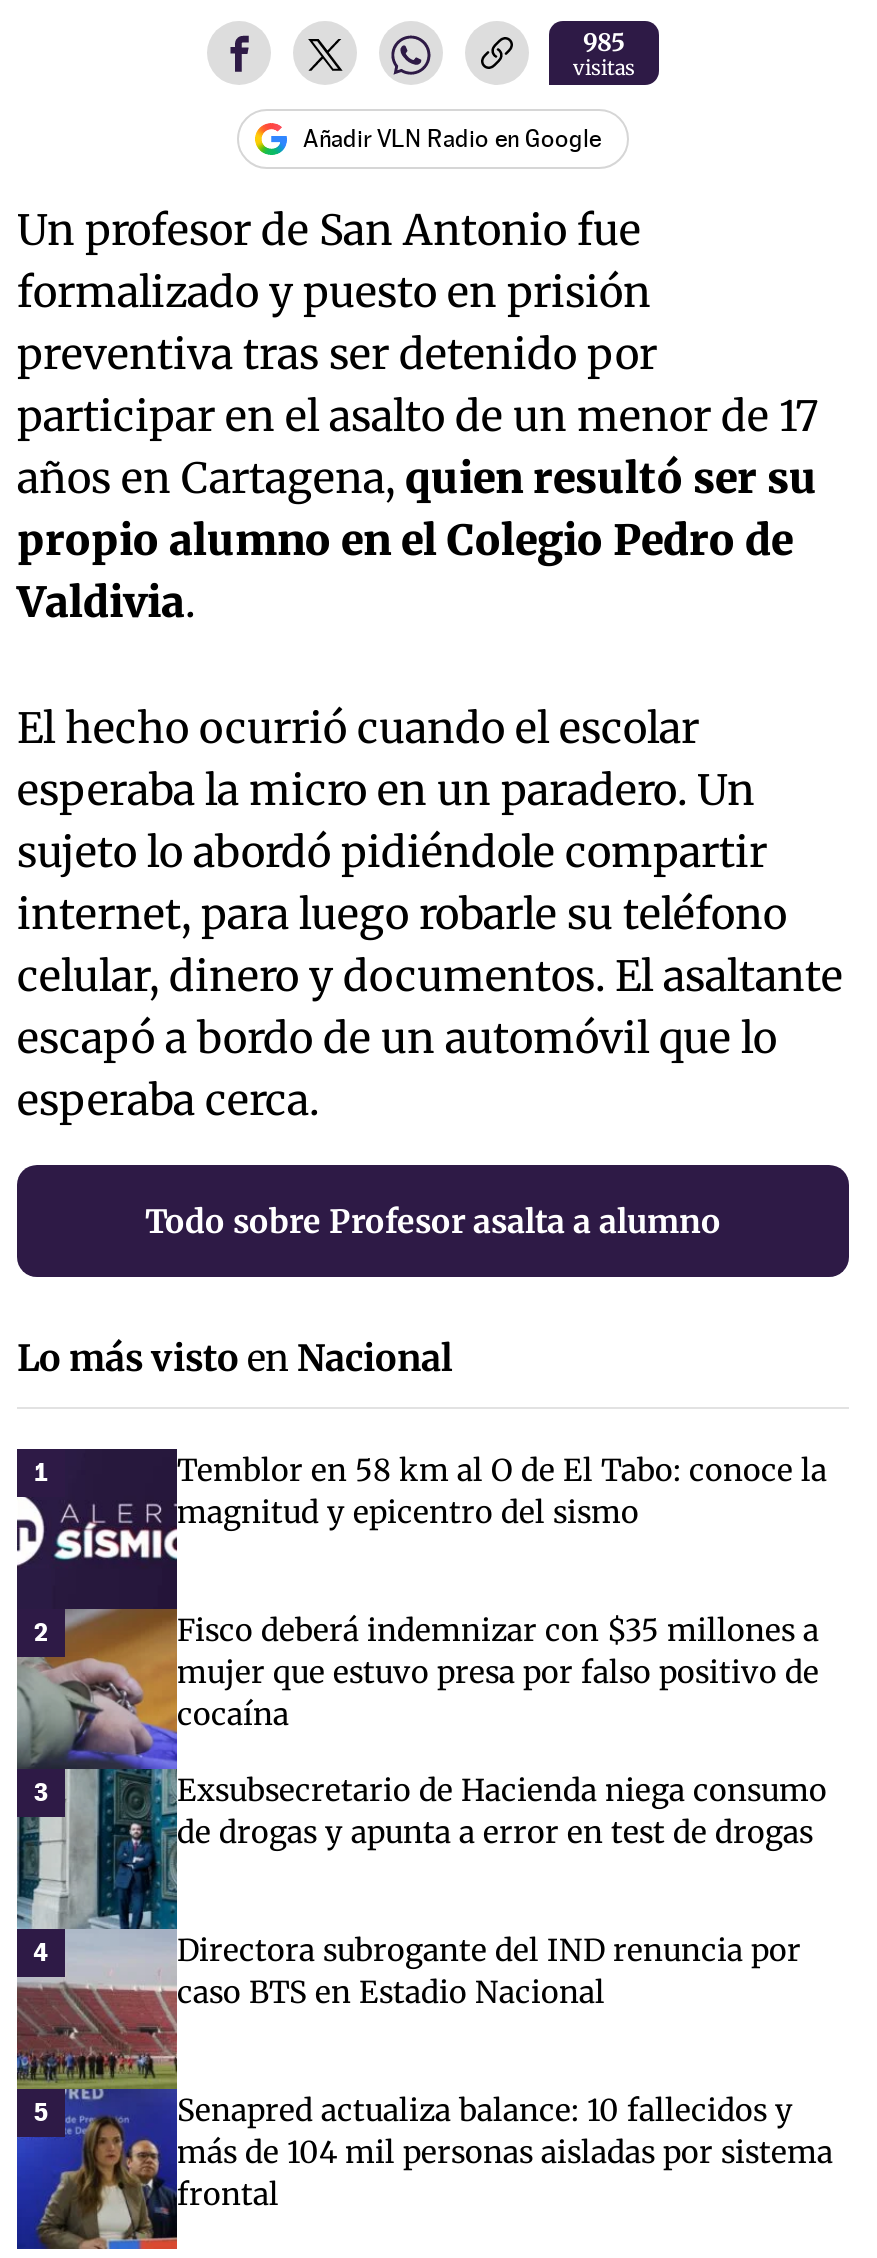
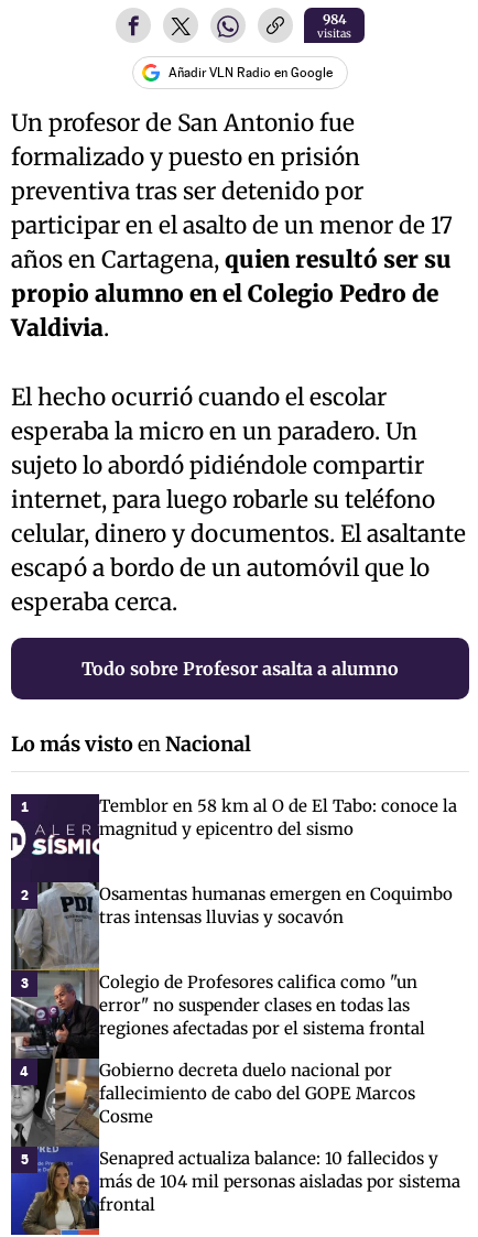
- 985
+ 984

- [image]
- Fisco deberá indemnizar con $35 millones a
- mujer que estuvo presa por falso positivo de
- cocaína
+ [image]
+ Osamentas humanas emergen en Coquimbo
+ tras intensas lluvias y socavón

- Exsubsecretario de Hacienda niega consumo
- de drogas y apunta a error en test de drogas
+ Colegio de Profesores califica como "un
+ error" no suspender clases en todas las
+ regiones afectadas por el sistema frontal

- Directora subrogante del IND renuncia por
- caso BTS en Estadio Nacional
+ Gobierno decreta duelo nacional por
+ fallecimiento de cabo del GOPE Marcos
+ Cosme
